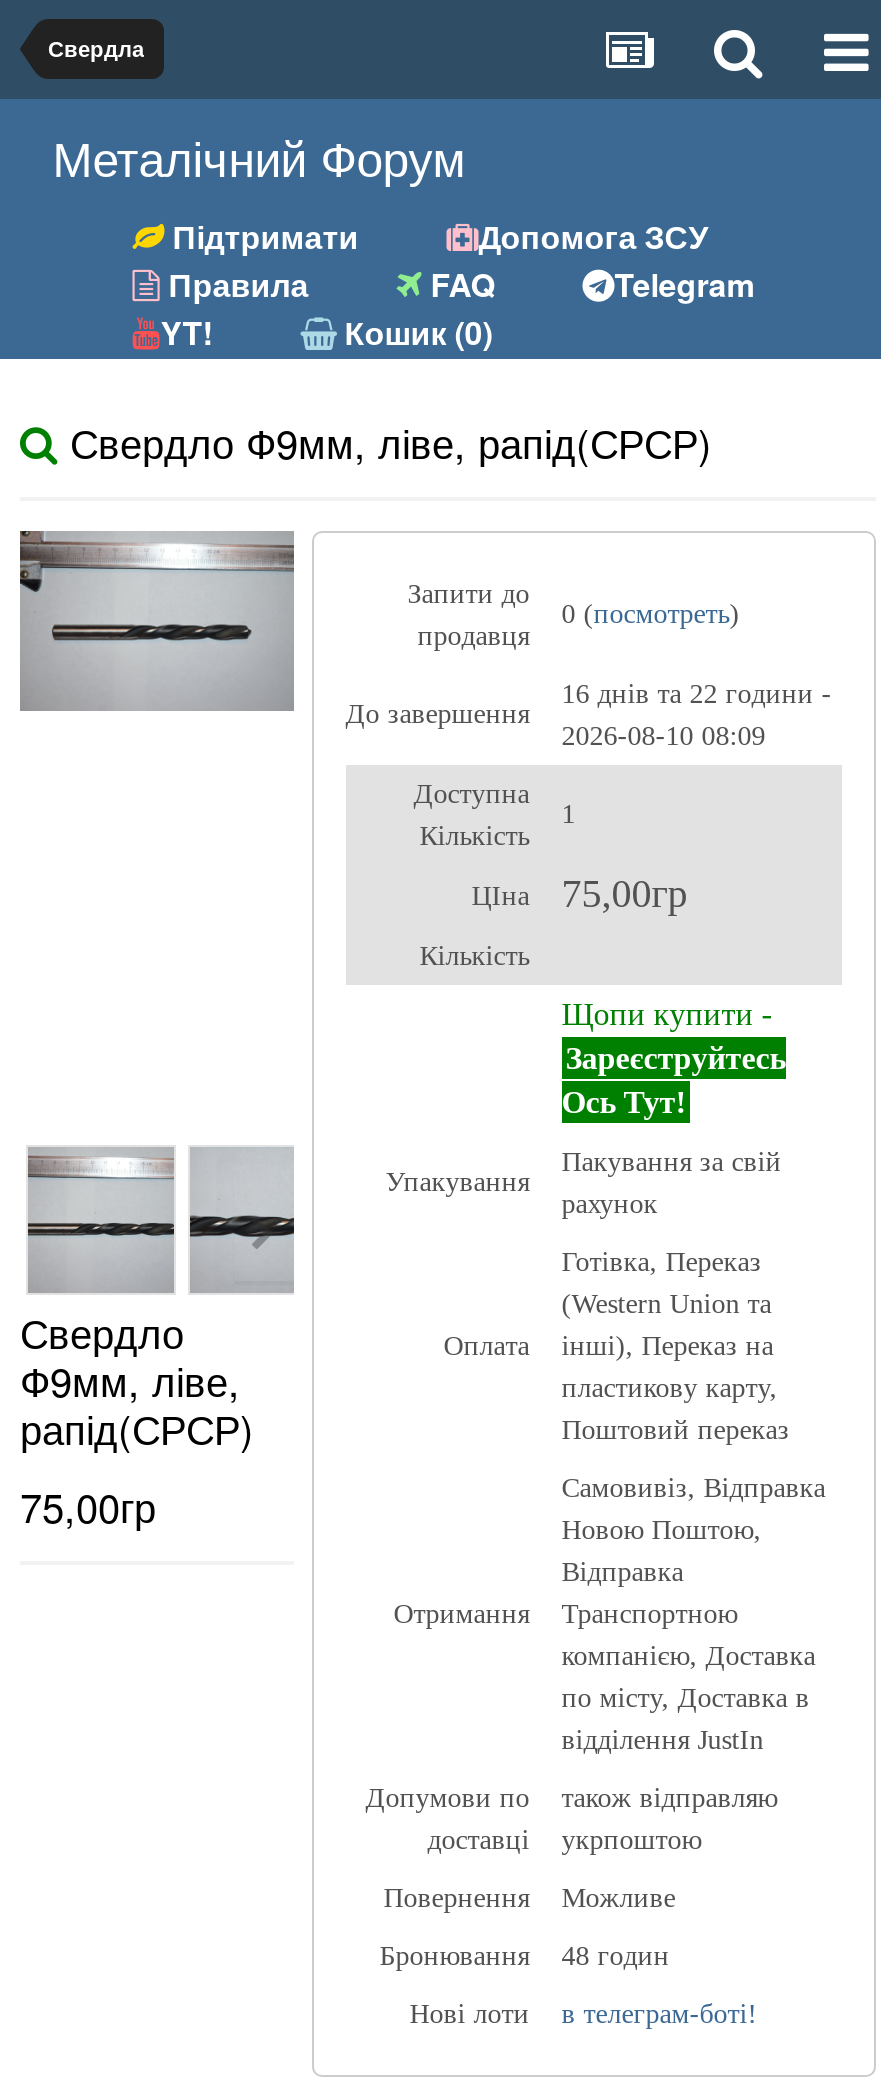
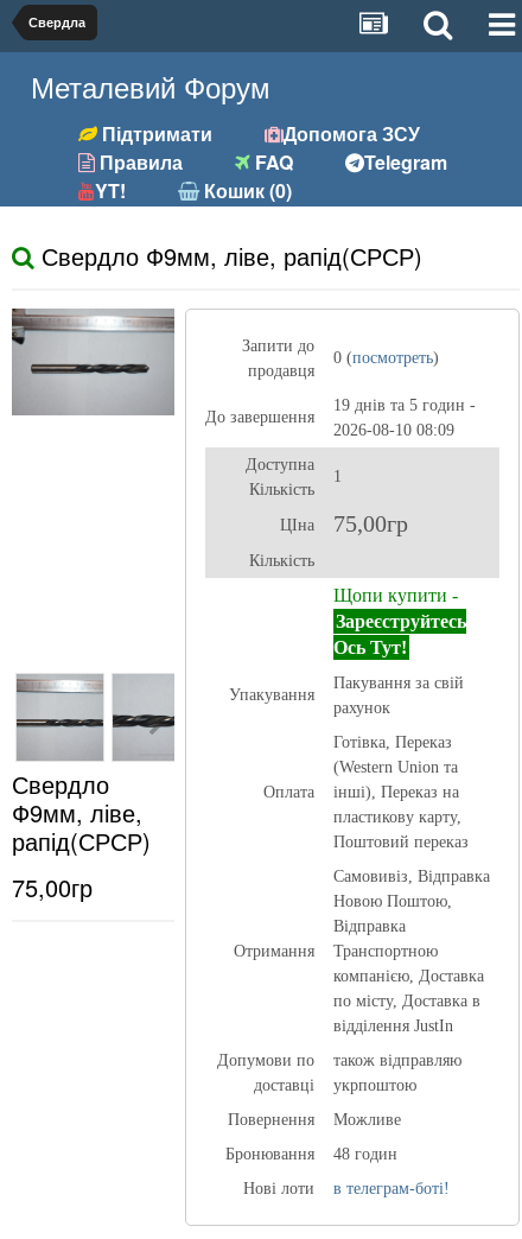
- Металічний Форум
+ Металевий Форум

- 16 днів та 22 години -
+ 19 днів та 5 годин -
